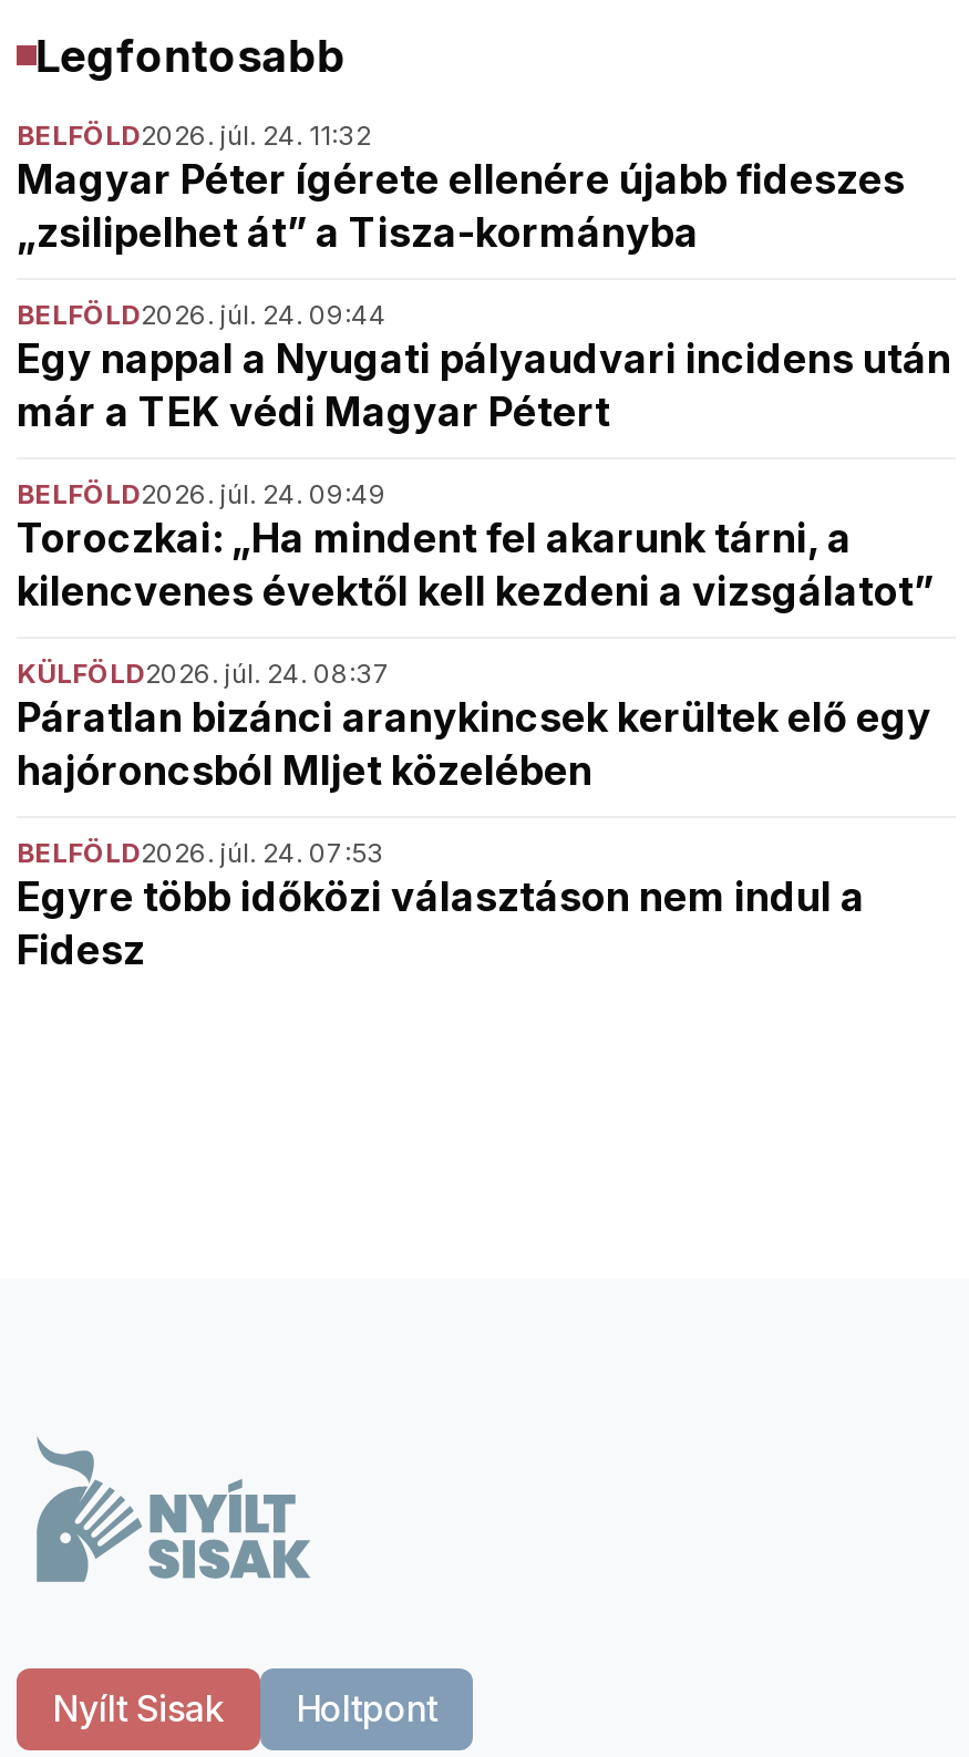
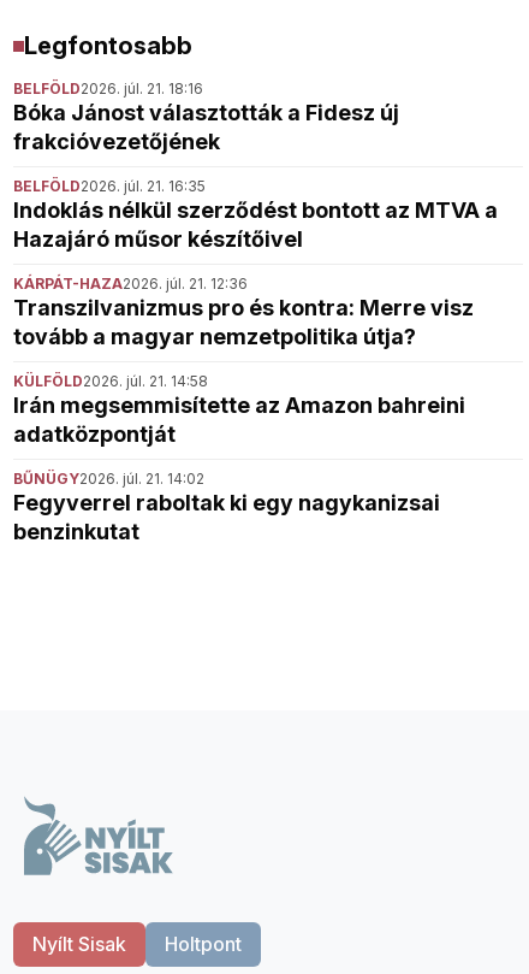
- BELFÖLD2026. júl. 24. 11:32
- Magyar Péter ígérete ellenére újabb fideszes
- „zsilipelhet át” a Tisza-kormányba
+ BELFÖLD2026. júl. 21. 18:16
+ Bóka Jánost választották a Fidesz új
+ frakcióvezetőjének

- BELFÖLD2026. júl. 24. 09:44
- Egy nappal a Nyugati pályaudvari incidens után
- már a TEK védi Magyar Pétert
+ BELFÖLD2026. júl. 21. 16:35
+ Indoklás nélkül szerződést bontott az MTVA a
+ Hazajáró műsor készítőivel

- BELFÖLD2026. júl. 24. 09:49
- Toroczkai: „Ha mindent fel akarunk tárni, a
- kilencvenes évektől kell kezdeni a vizsgálatot”
+ KÁRPÁT-HAZA2026. júl. 21. 12:36
+ Transzilvanizmus pro és kontra: Merre visz
+ tovább a magyar nemzetpolitika útja?

- KÜLFÖLD2026. júl. 24. 08:37
- Páratlan bizánci aranykincsek kerültek elő egy
- hajóroncsból Mljet közelében
+ KÜLFÖLD2026. júl. 21. 14:58
+ Irán megsemmisítette az Amazon bahreini
+ adatközpontját

- BELFÖLD2026. júl. 24. 07:53
- Egyre több időközi választáson nem indul a
- Fidesz
+ BŰNÜGY2026. júl. 21. 14:02
+ Fegyverrel raboltak ki egy nagykanizsai
+ benzinkutat
